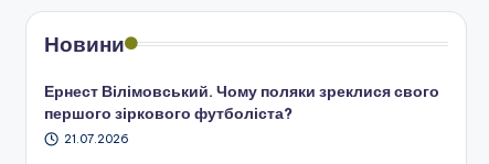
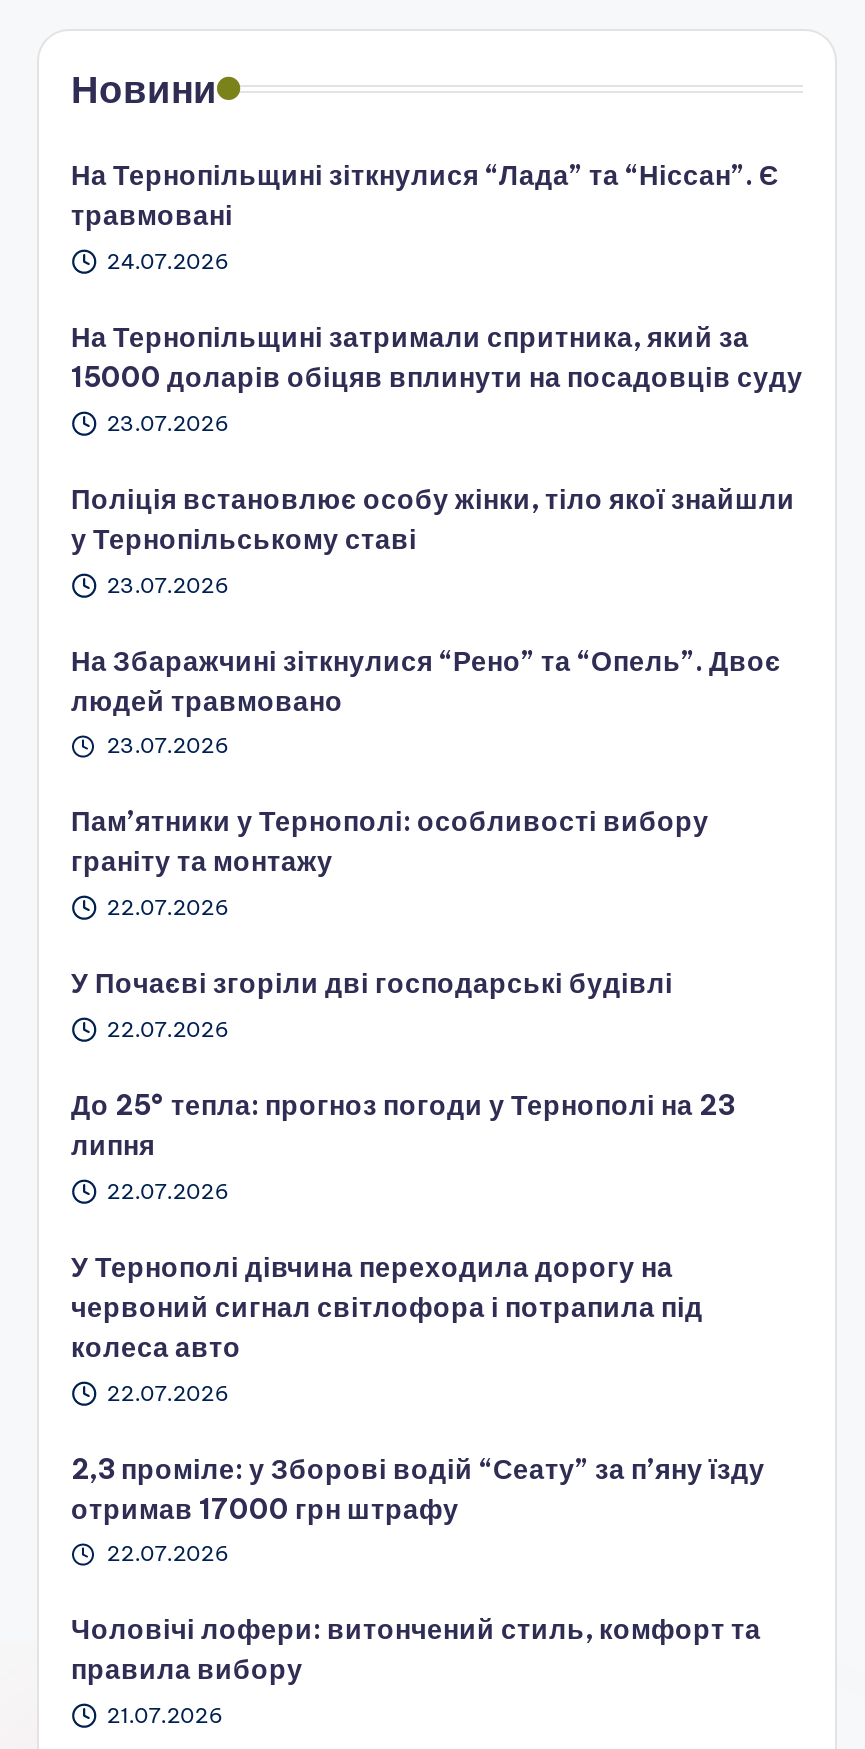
- Ернест Вілімовський. Чому поляки зреклися свого
- першого зіркового футболіста?
+ На Тернопільщині зіткнулися “Лада” та “Ніссан”. Є
+ травмовані
+ 24.07.2026
+ На Тернопільщині затримали спритника, який за
+ 15000 доларів обіцяв вплинути на посадовців суду
+ 23.07.2026
+ Поліція встановлює особу жінки, тіло якої знайшли
+ у Тернопільському ставі
+ 23.07.2026
+ На Збаражчині зіткнулися “Рено” та “Опель”. Двоє
+ людей травмовано
+ 23.07.2026
+ Пам’ятники у Тернополі: особливості вибору
+ граніту та монтажу
+ 22.07.2026
+ У Почаєві згоріли дві господарські будівлі
+ 22.07.2026
+ До 25° тепла: прогноз погоди у Тернополі на 23
+ липня
+ 22.07.2026
+ У Тернополі дівчина переходила дорогу на
+ червоний сигнал світлофора і потрапила під
+ колеса авто
+ 22.07.2026
+ 2,3 проміле: у Зборові водій “Сеату” за п’яну їзду
+ отримав 17000 грн штрафу
+ 22.07.2026
+ Чоловічі лофери: витончений стиль, комфорт та
+ правила вибору
